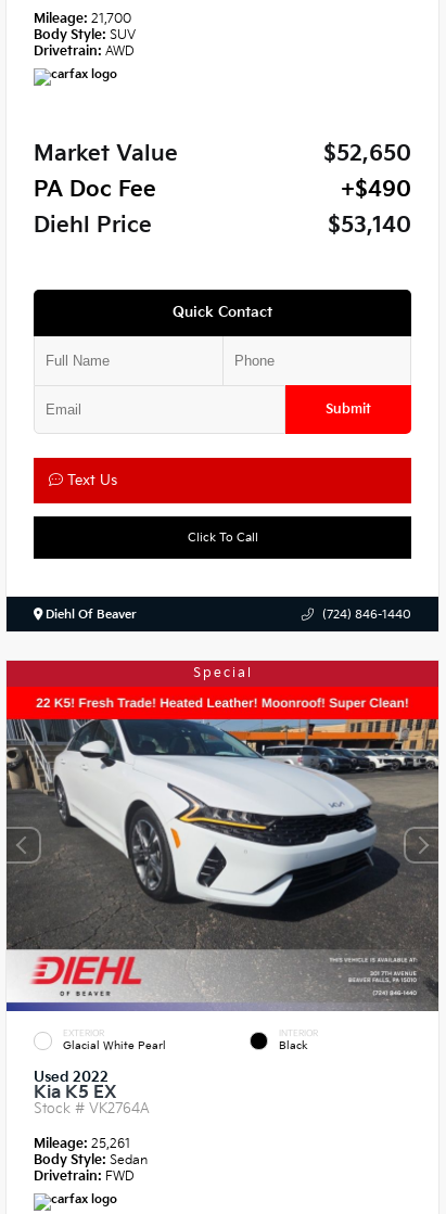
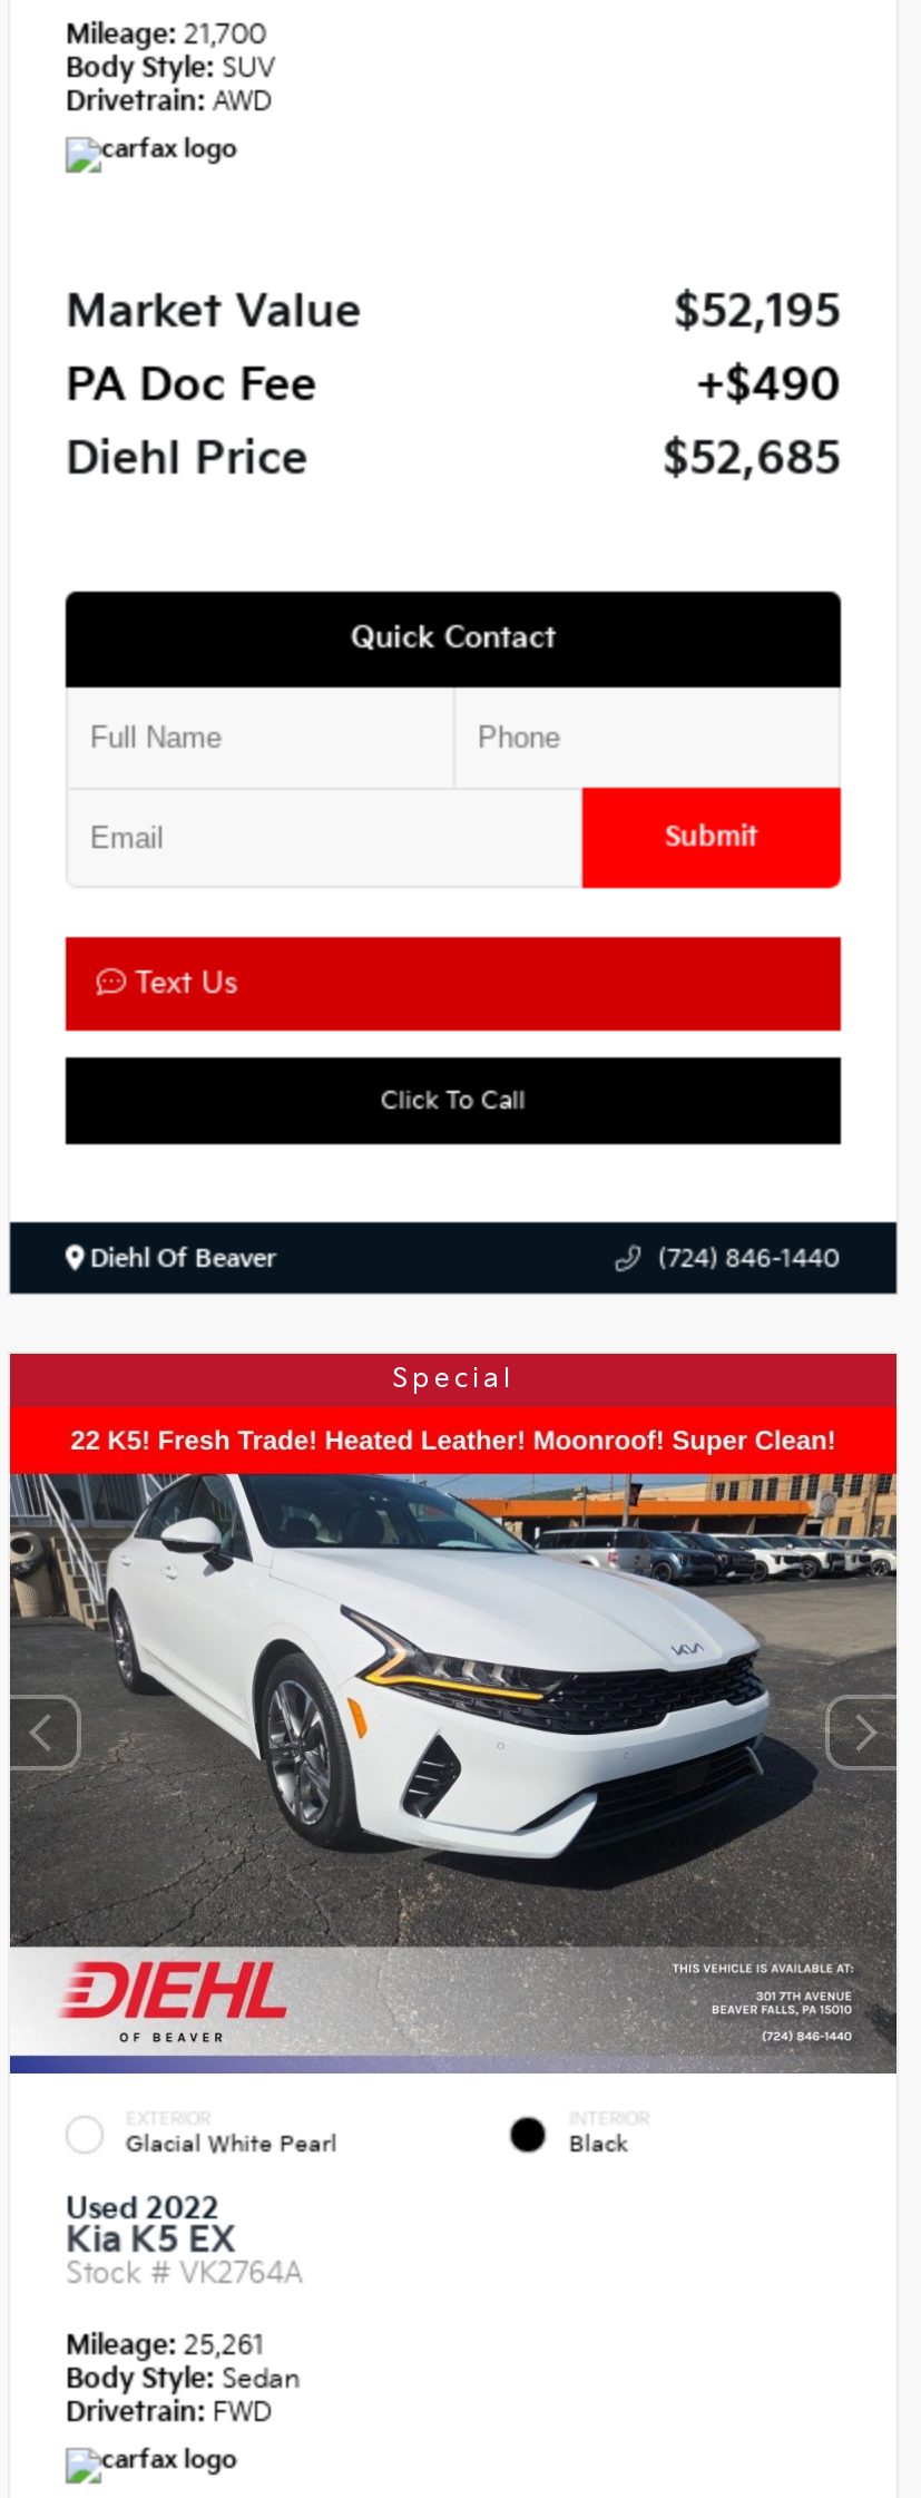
- $52,650
+ $52,195

- $53,140
+ $52,685
